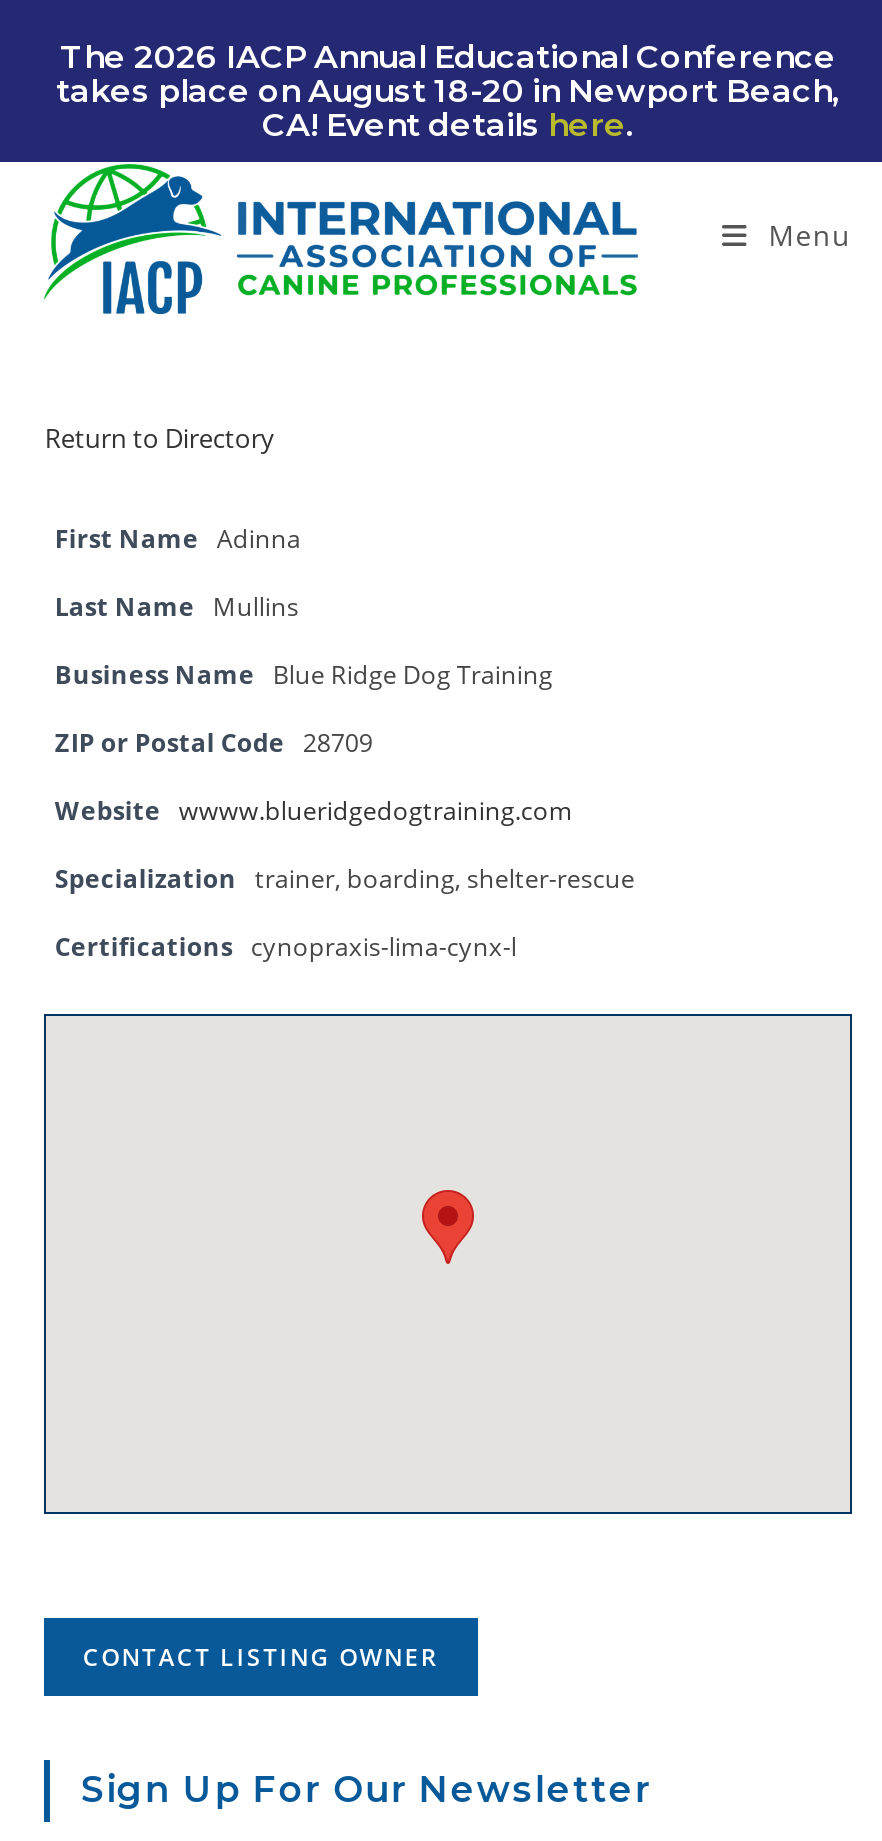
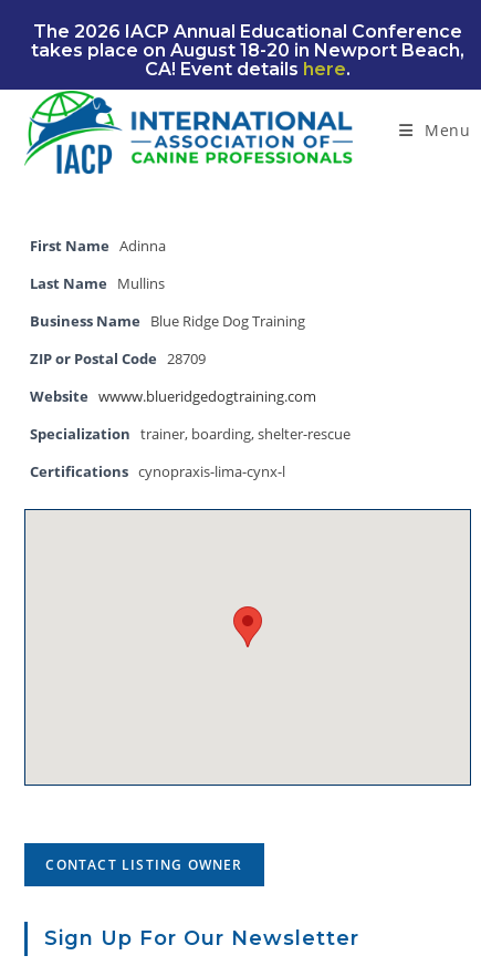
- Return to Directory
